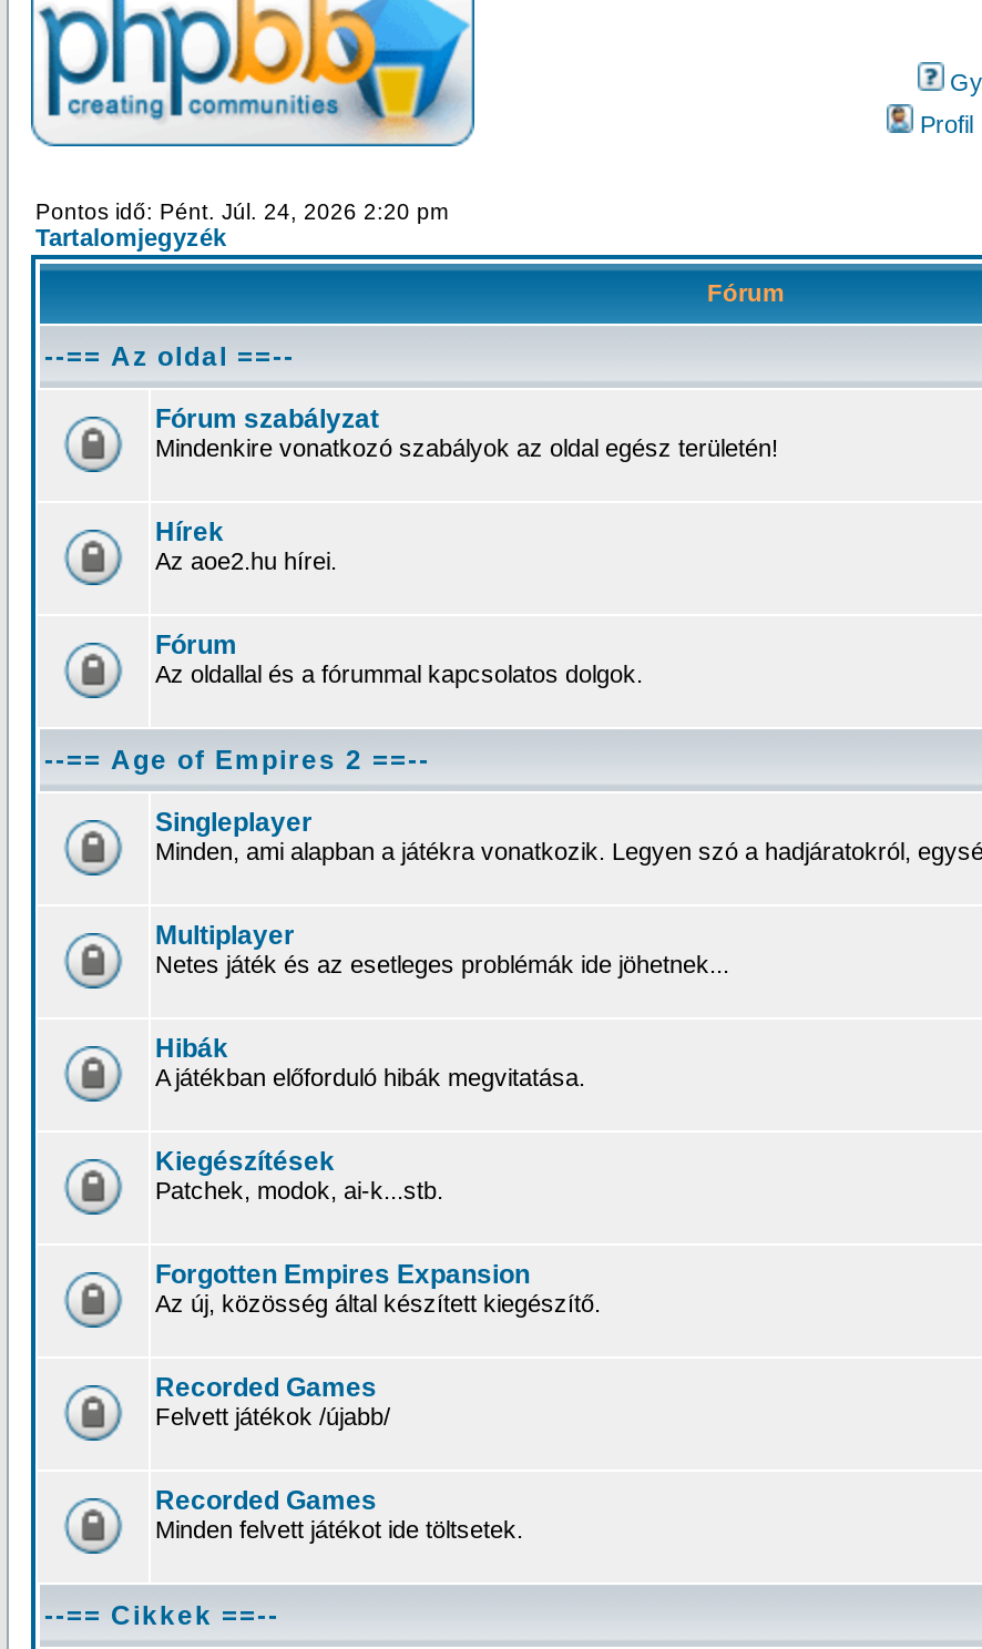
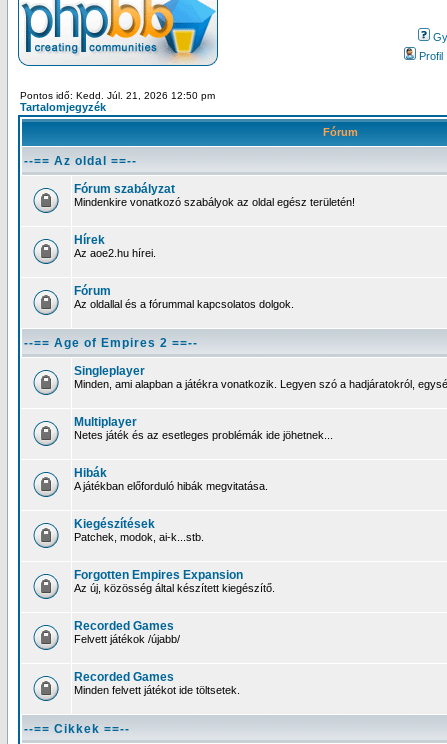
- Pontos idő: Pént. Júl. 24, 2026 2:20 pm
+ Pontos idő: Kedd. Júl. 21, 2026 12:50 pm
